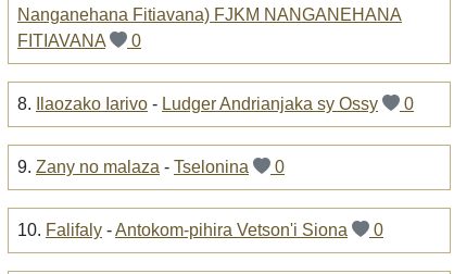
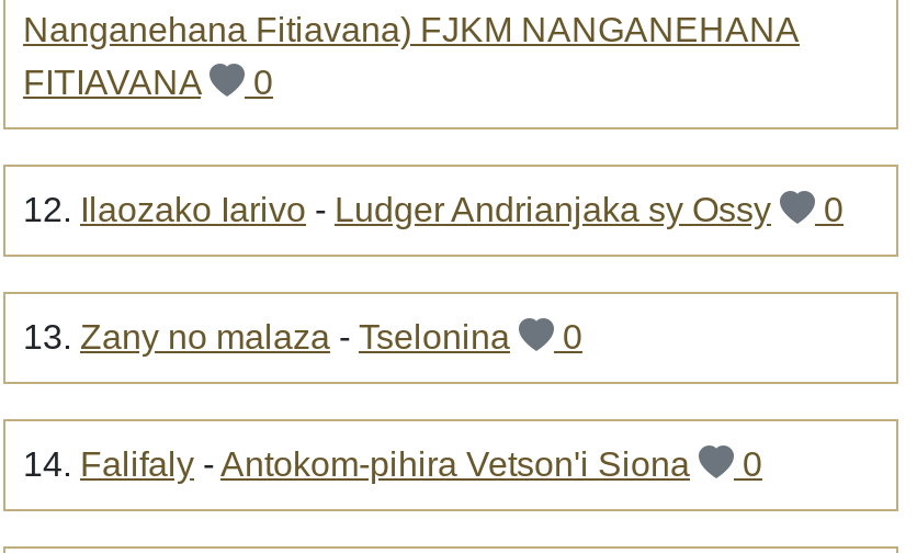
- 8. Ilaozako Iarivo - Ludger Andrianjaka sy Ossy
+ 12. Ilaozako Iarivo - Ludger Andrianjaka sy Ossy

- 9. Zany no malaza - Tselonina
+ 13. Zany no malaza - Tselonina

- 10. Falifaly - Antokom-pihira Vetson'i Siona
+ 14. Falifaly - Antokom-pihira Vetson'i Siona
